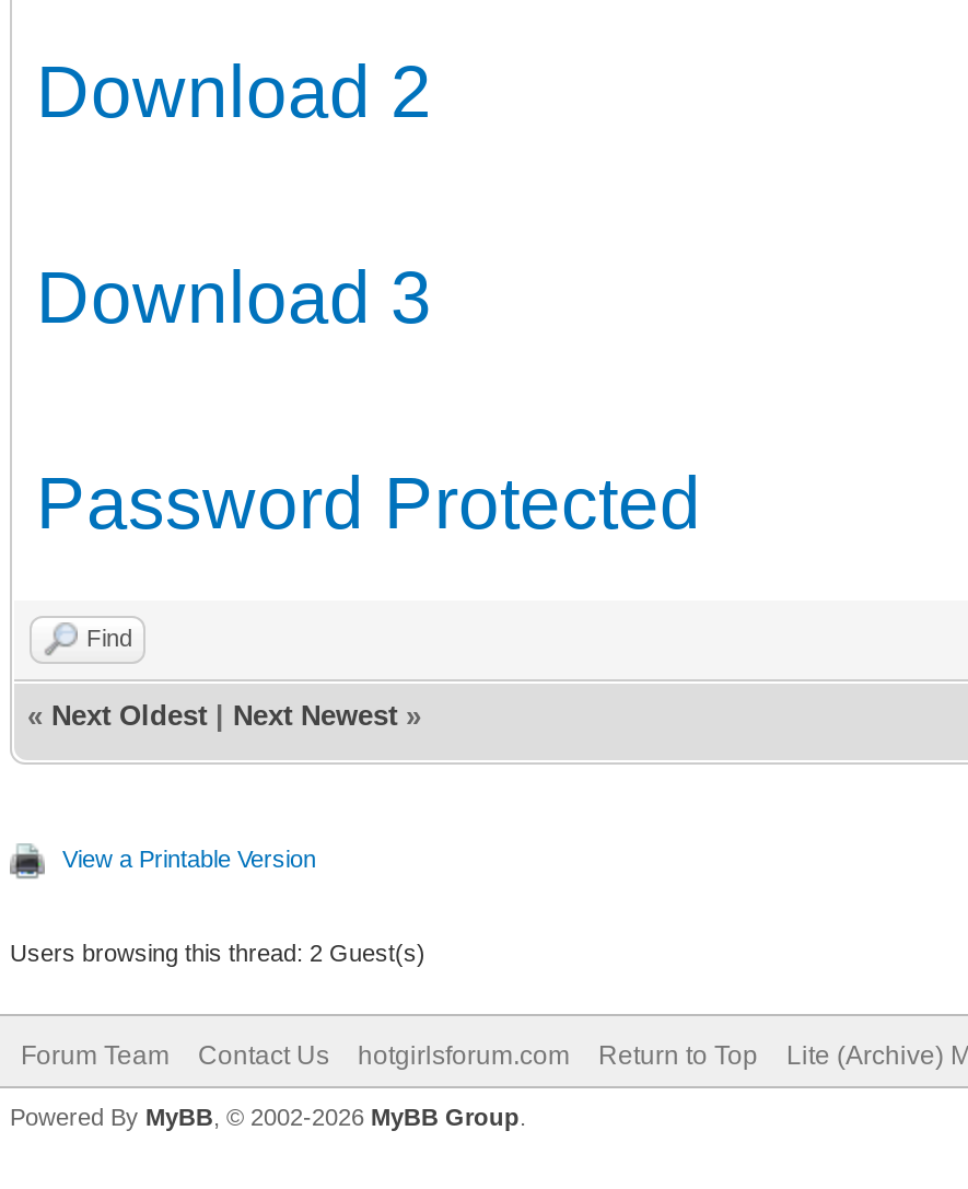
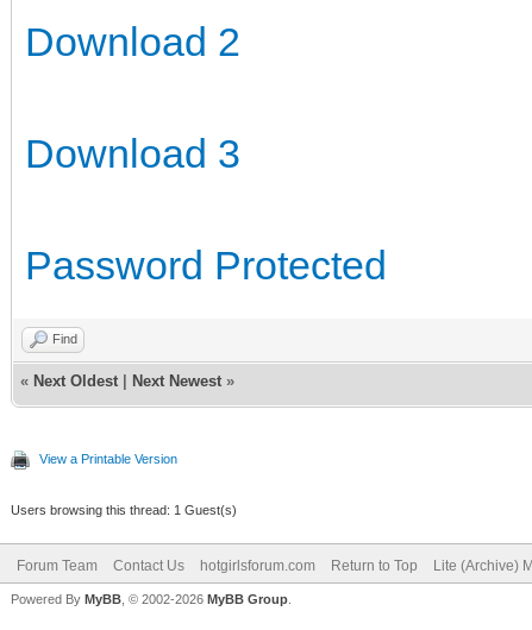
- Users browsing this thread: 2 Guest(s)
+ Users browsing this thread: 1 Guest(s)
